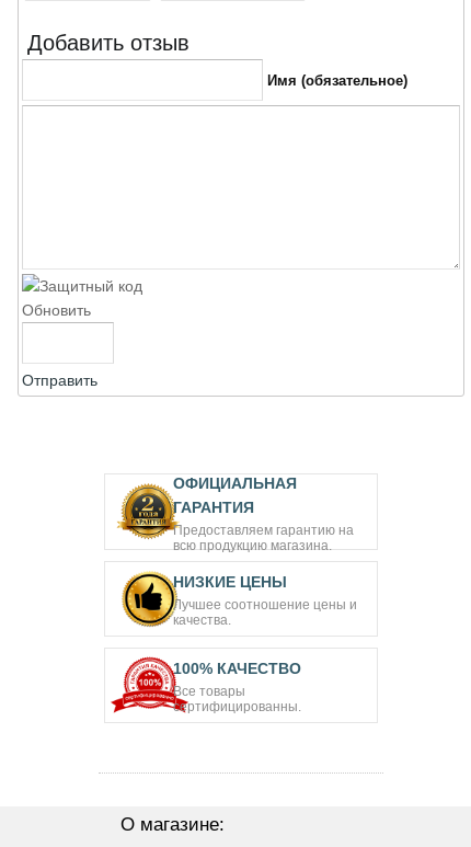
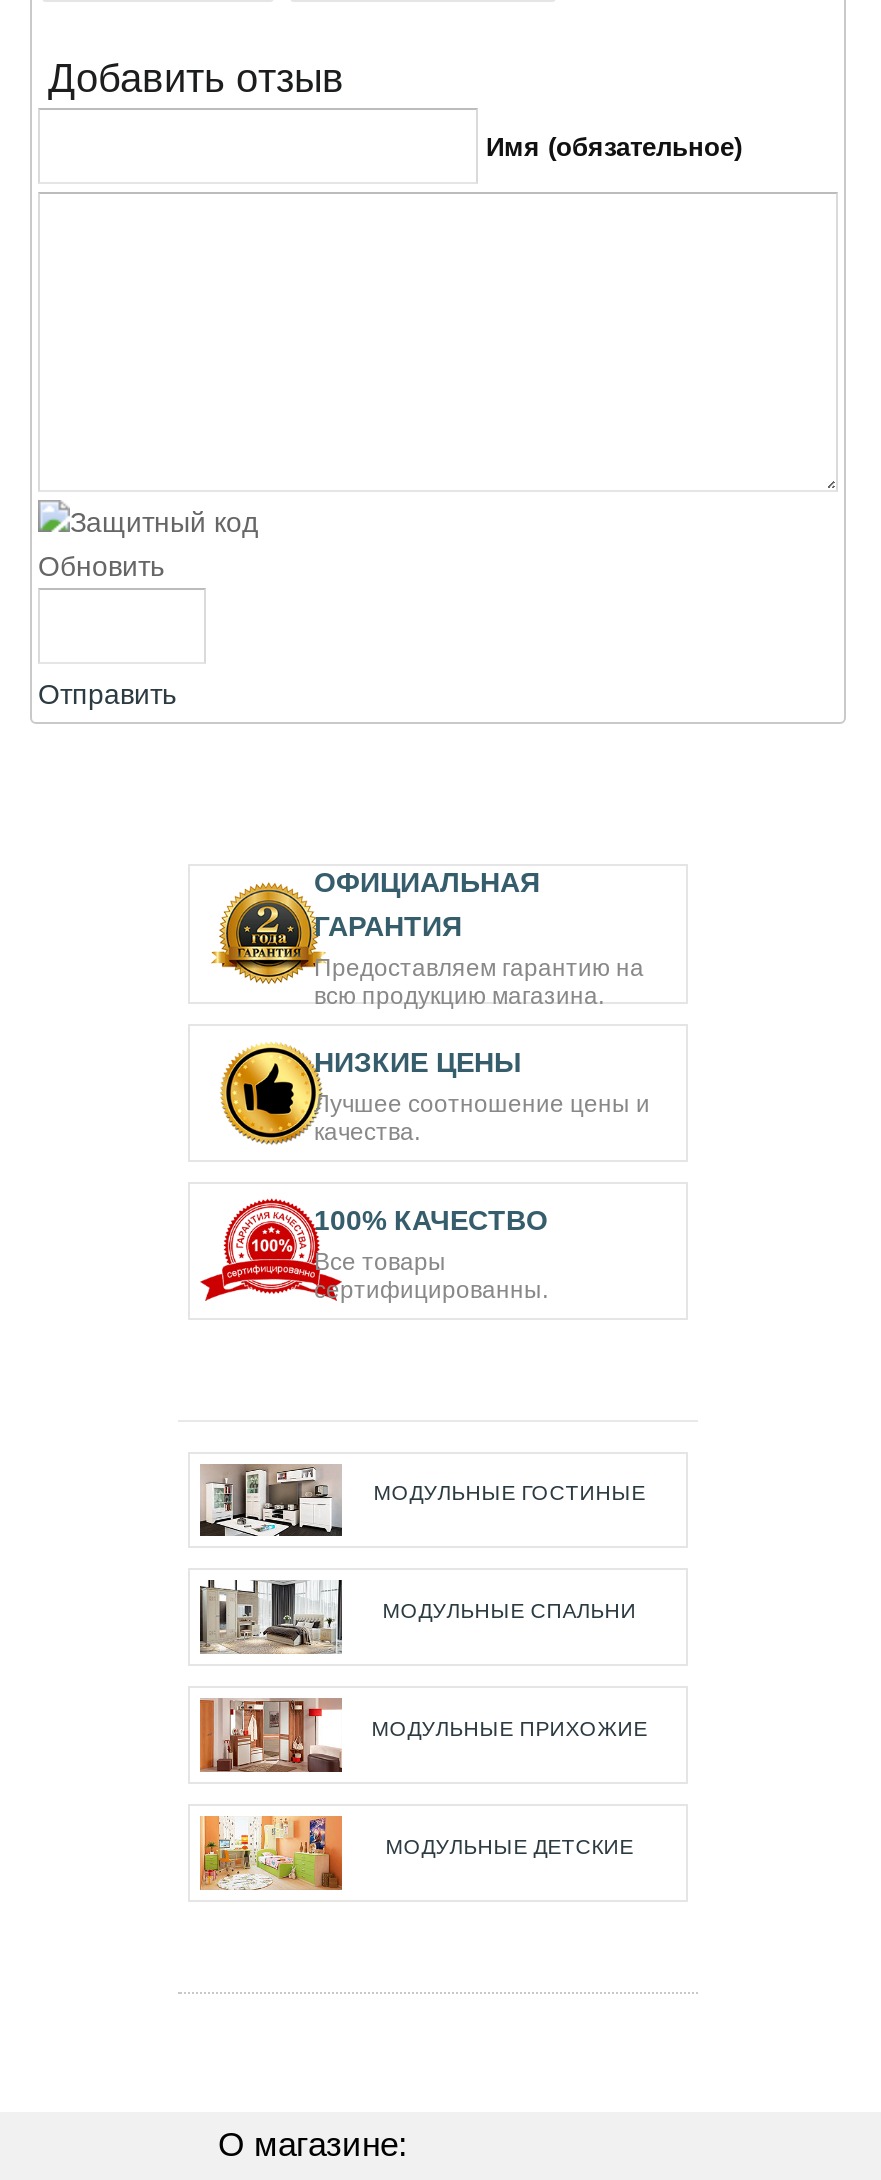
+ [image]
+ МОДУЛЬНЫЕ ГОСТИНЫЕ

+ [image]
+ МОДУЛЬНЫЕ СПАЛЬНИ

+ [image]
+ МОДУЛЬНЫЕ ПРИХОЖИЕ

+ [image]
+ МОДУЛЬНЫЕ ДЕТСКИЕ
